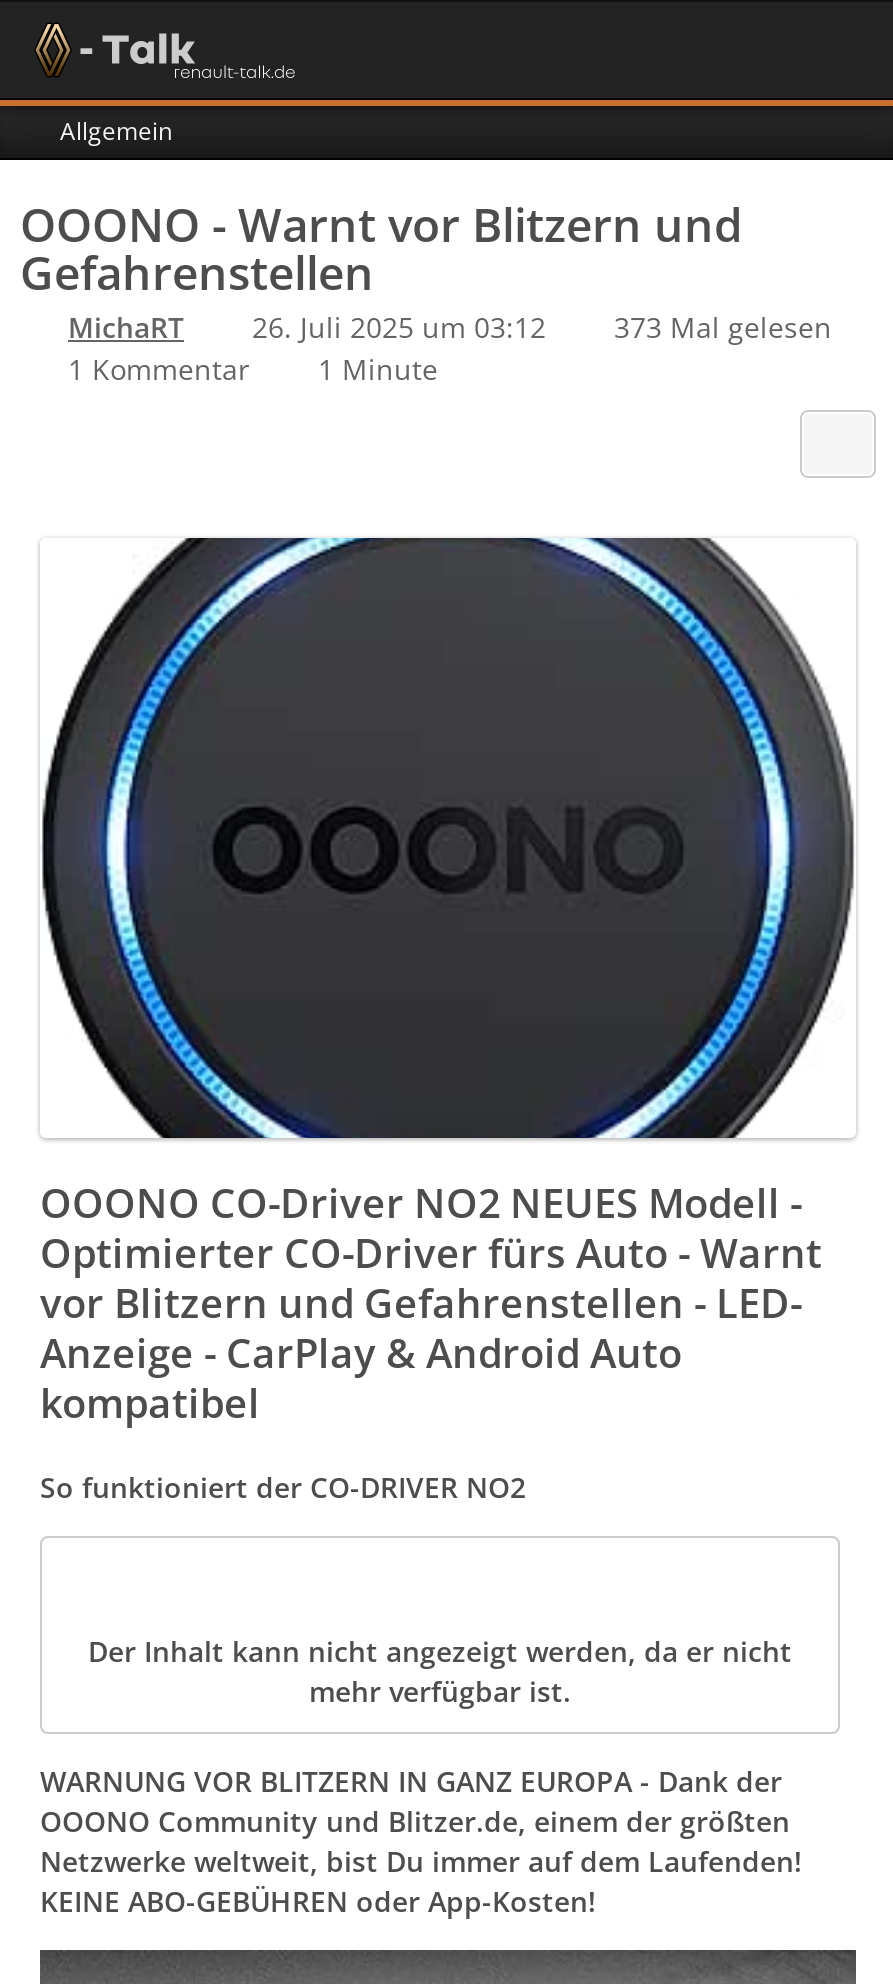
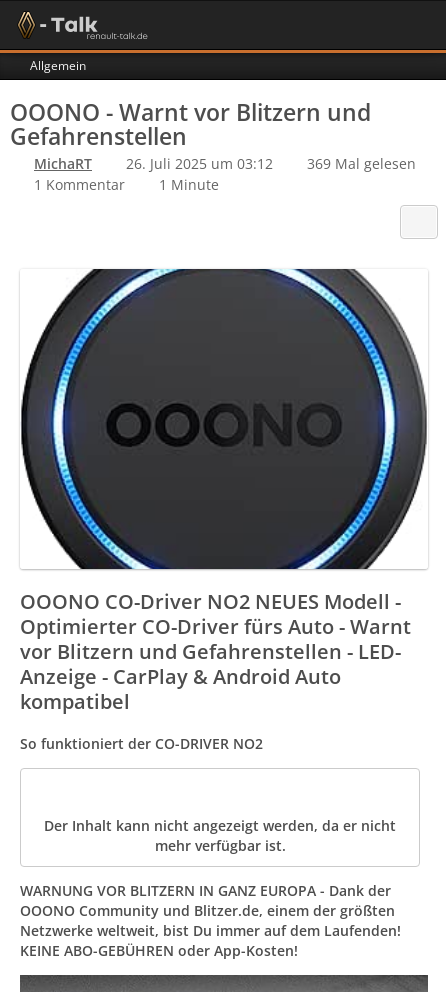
- MichaRT 26. Juli 2025 um 03:12 373 Mal gelesen
+ MichaRT 26. Juli 2025 um 03:12 369 Mal gelesen
